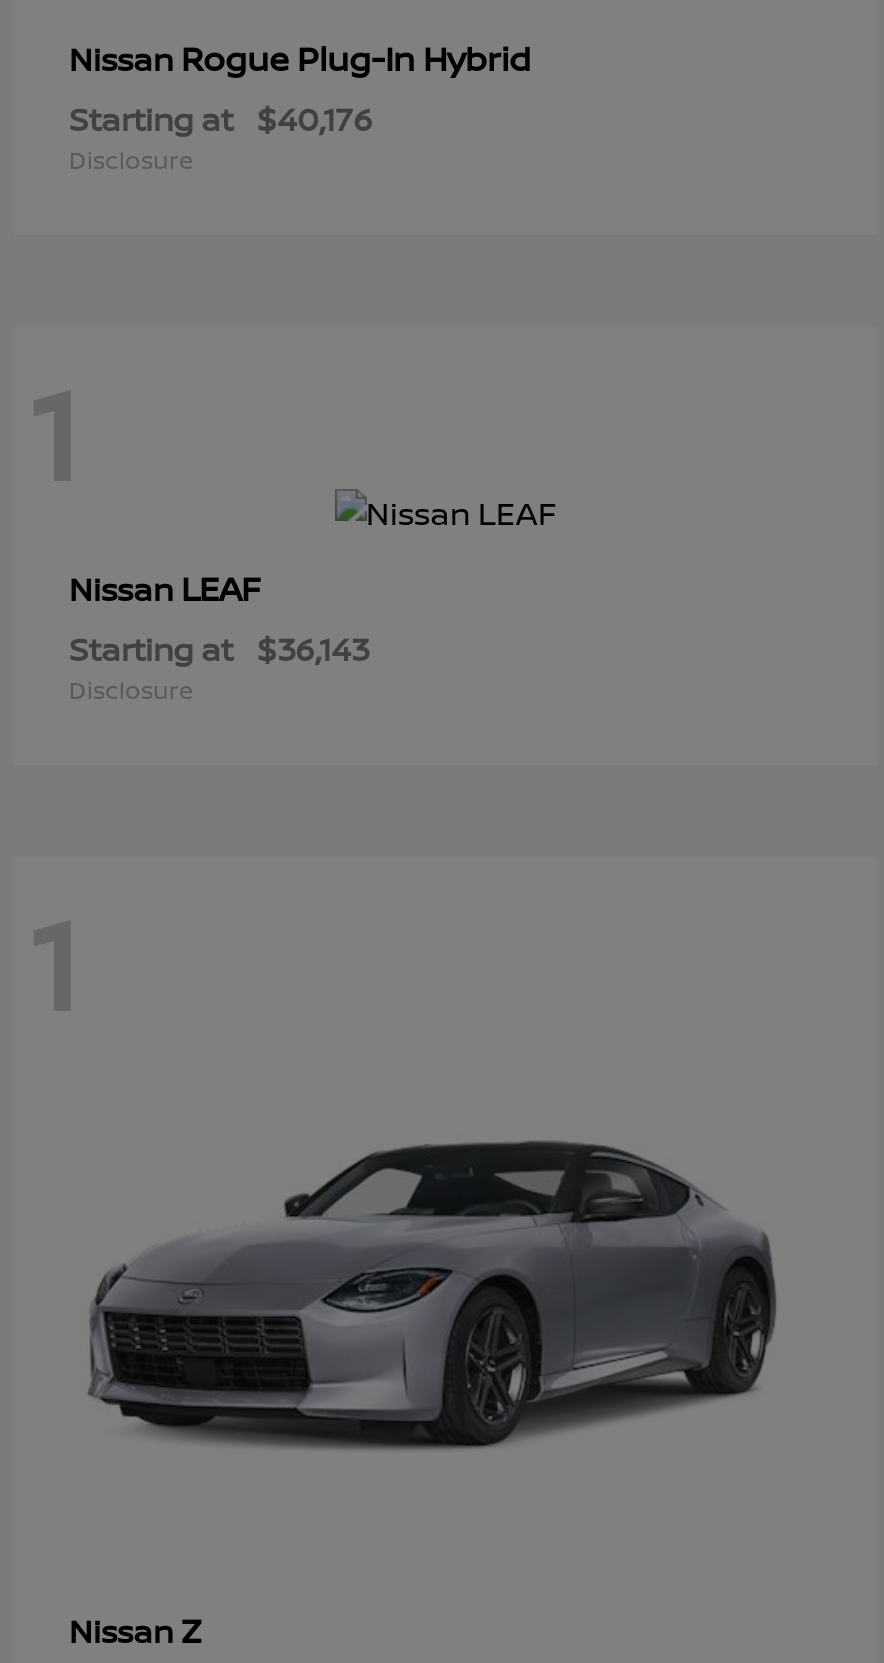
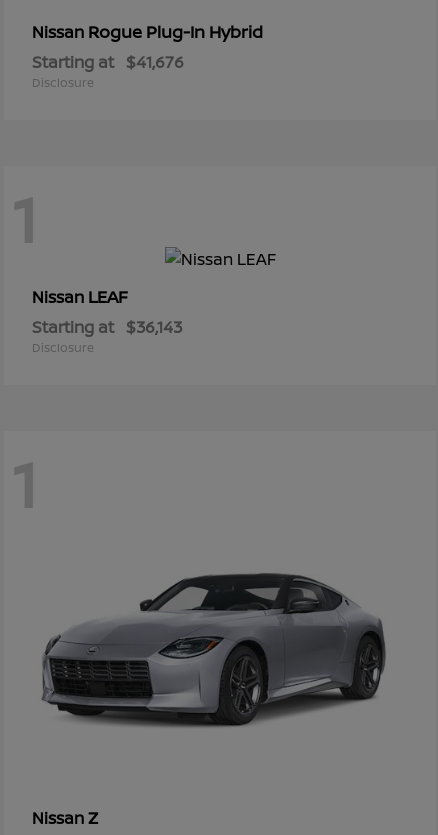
- Starting at $40,176
+ Starting at $41,676
